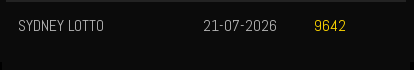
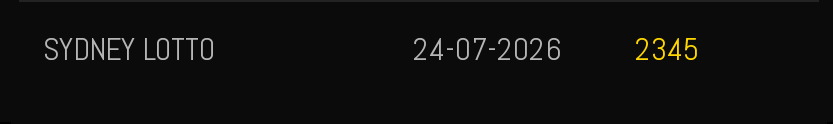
- 21-07-2026
+ 24-07-2026

- 9642
+ 2345
